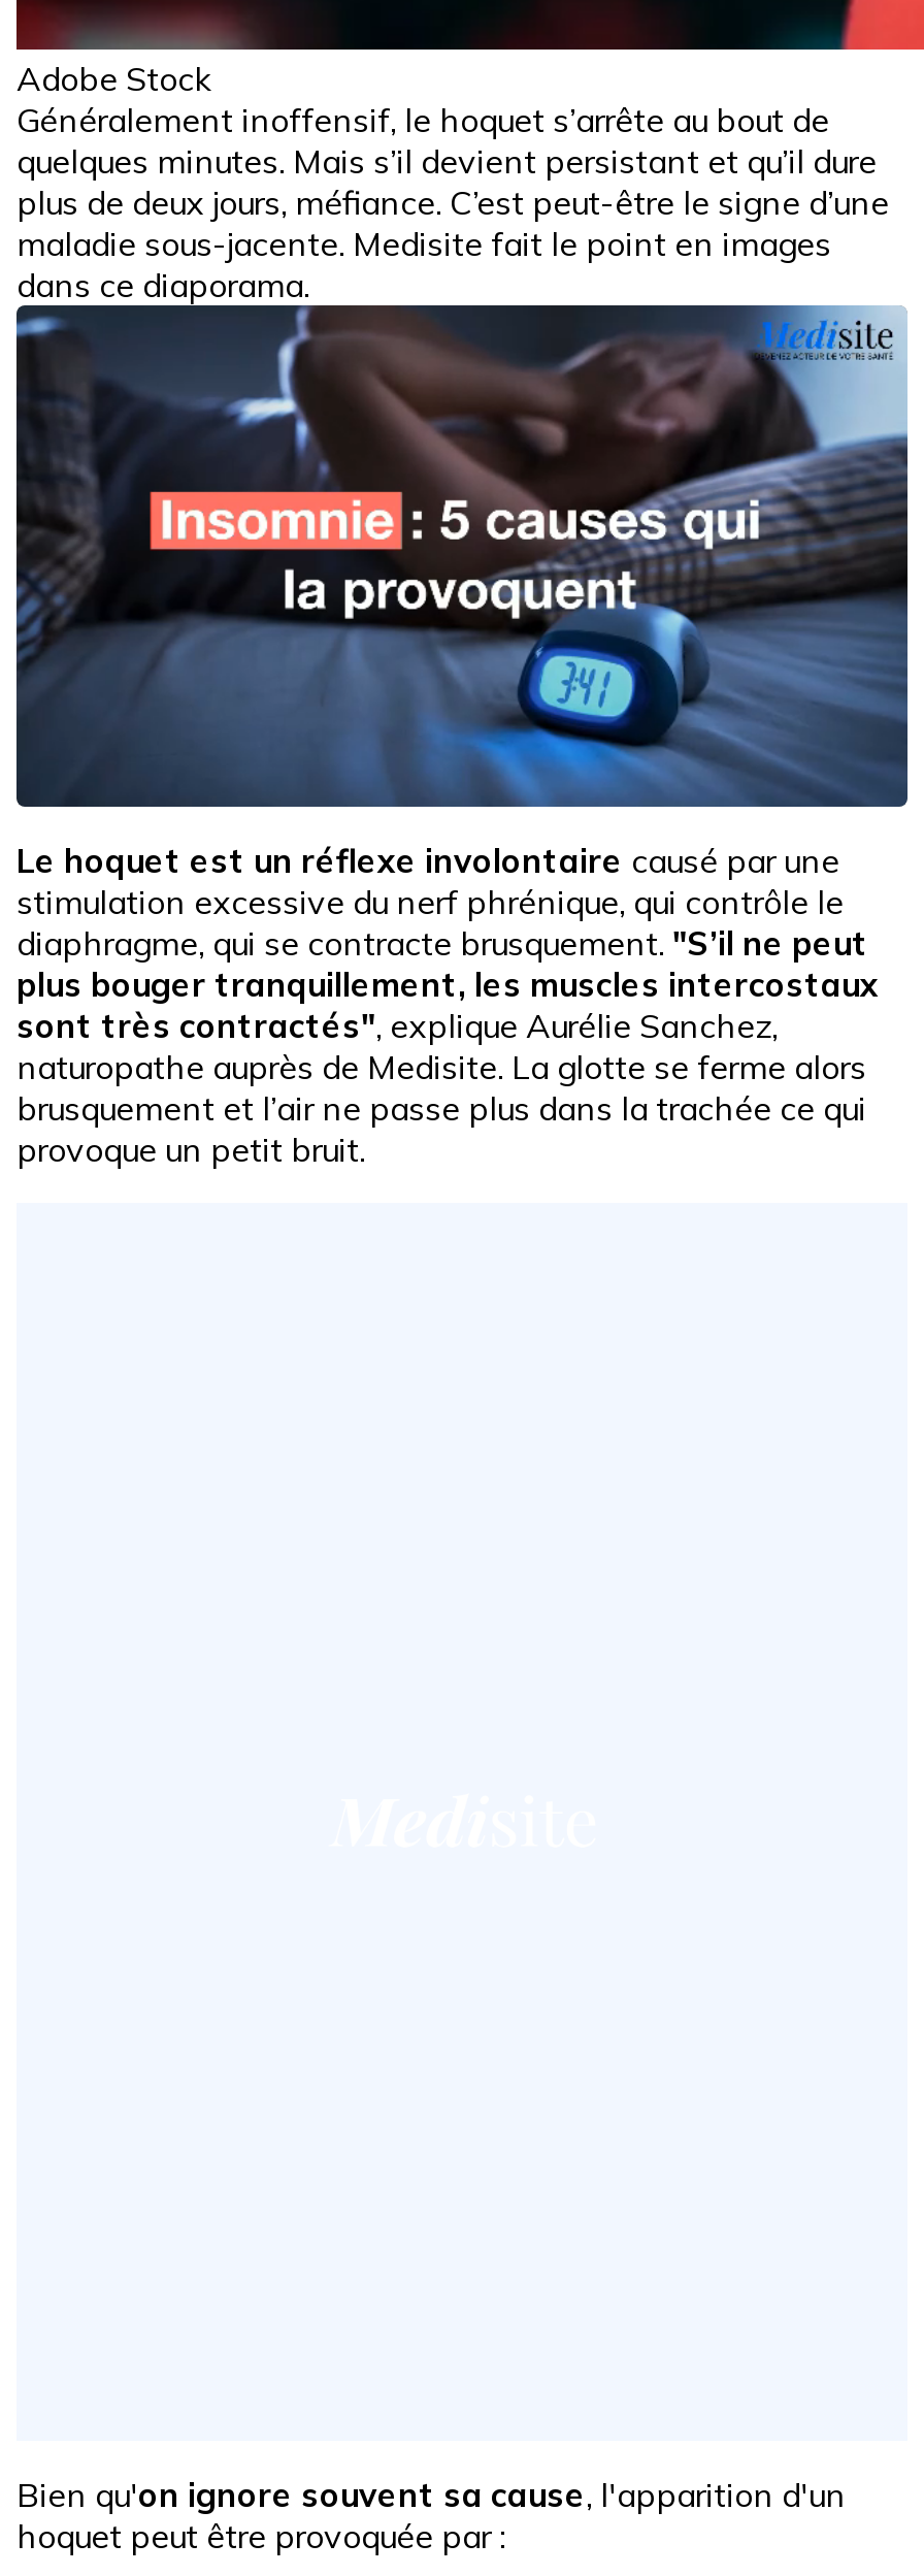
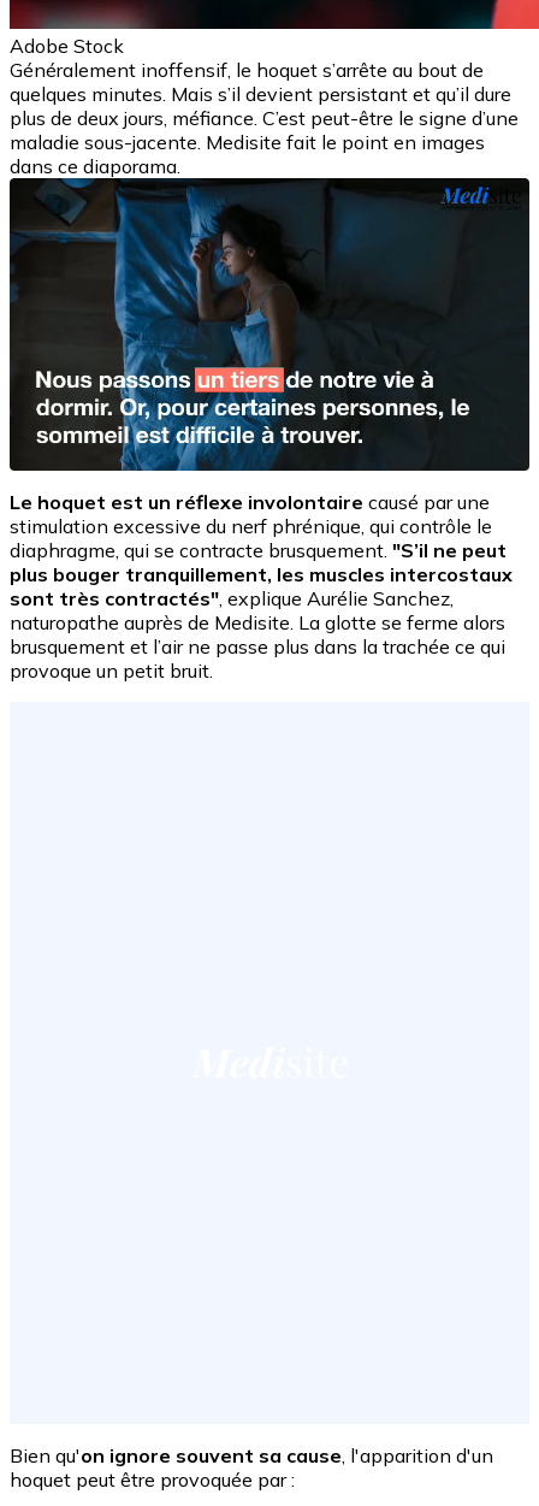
- [image]
+ [image]
